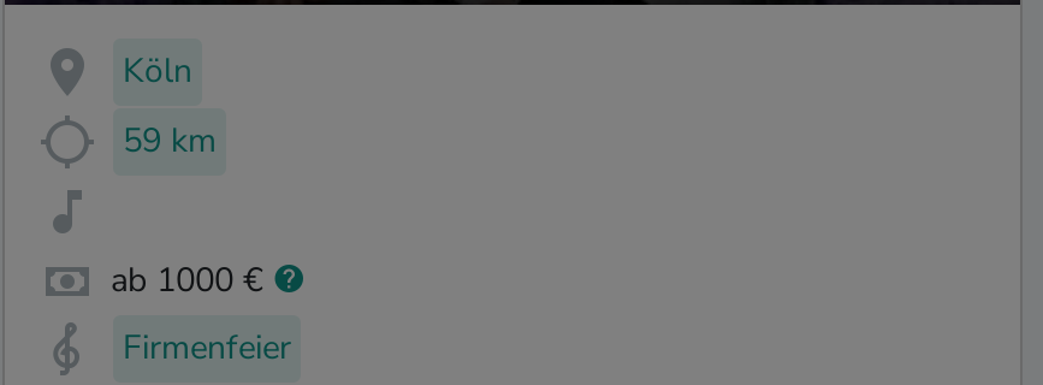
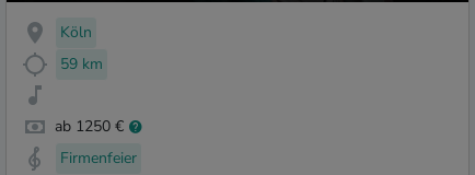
- ab 1000 €
+ ab 1250 €
